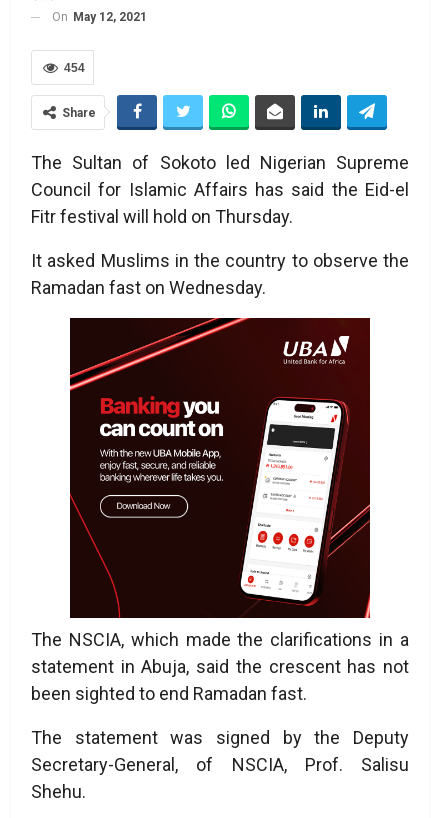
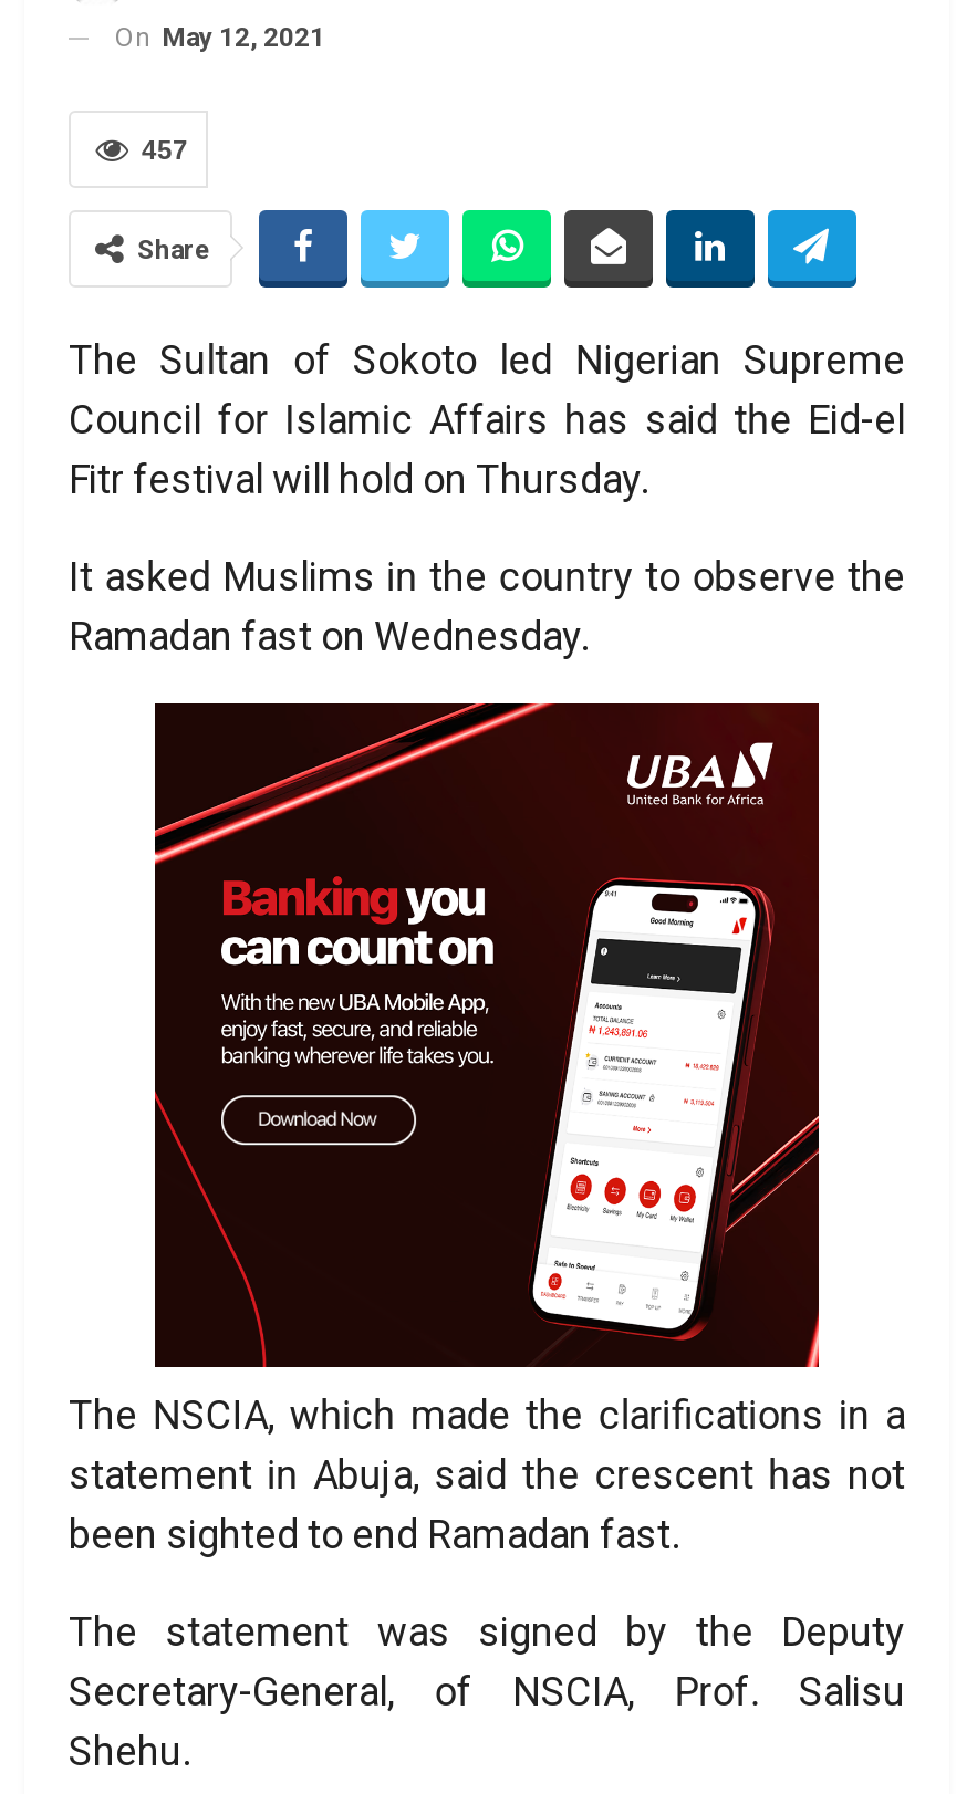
- 454
+ 457
